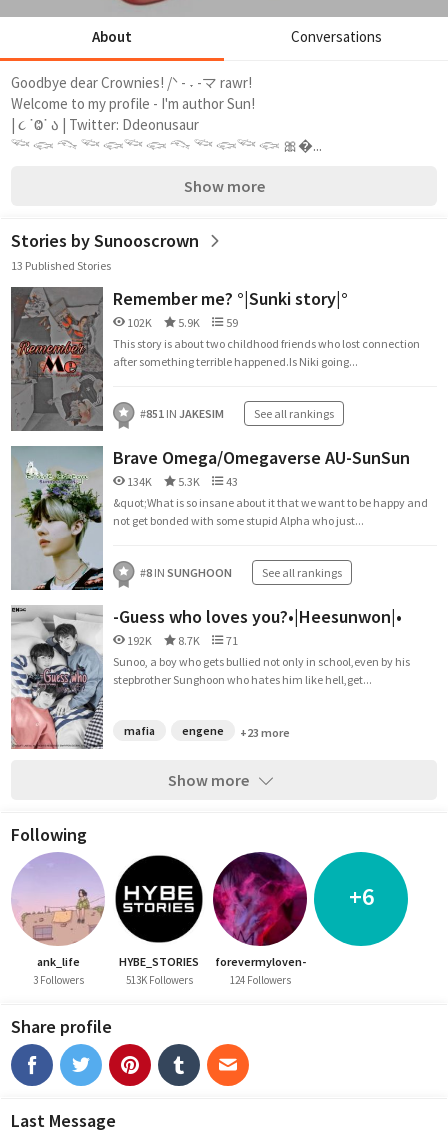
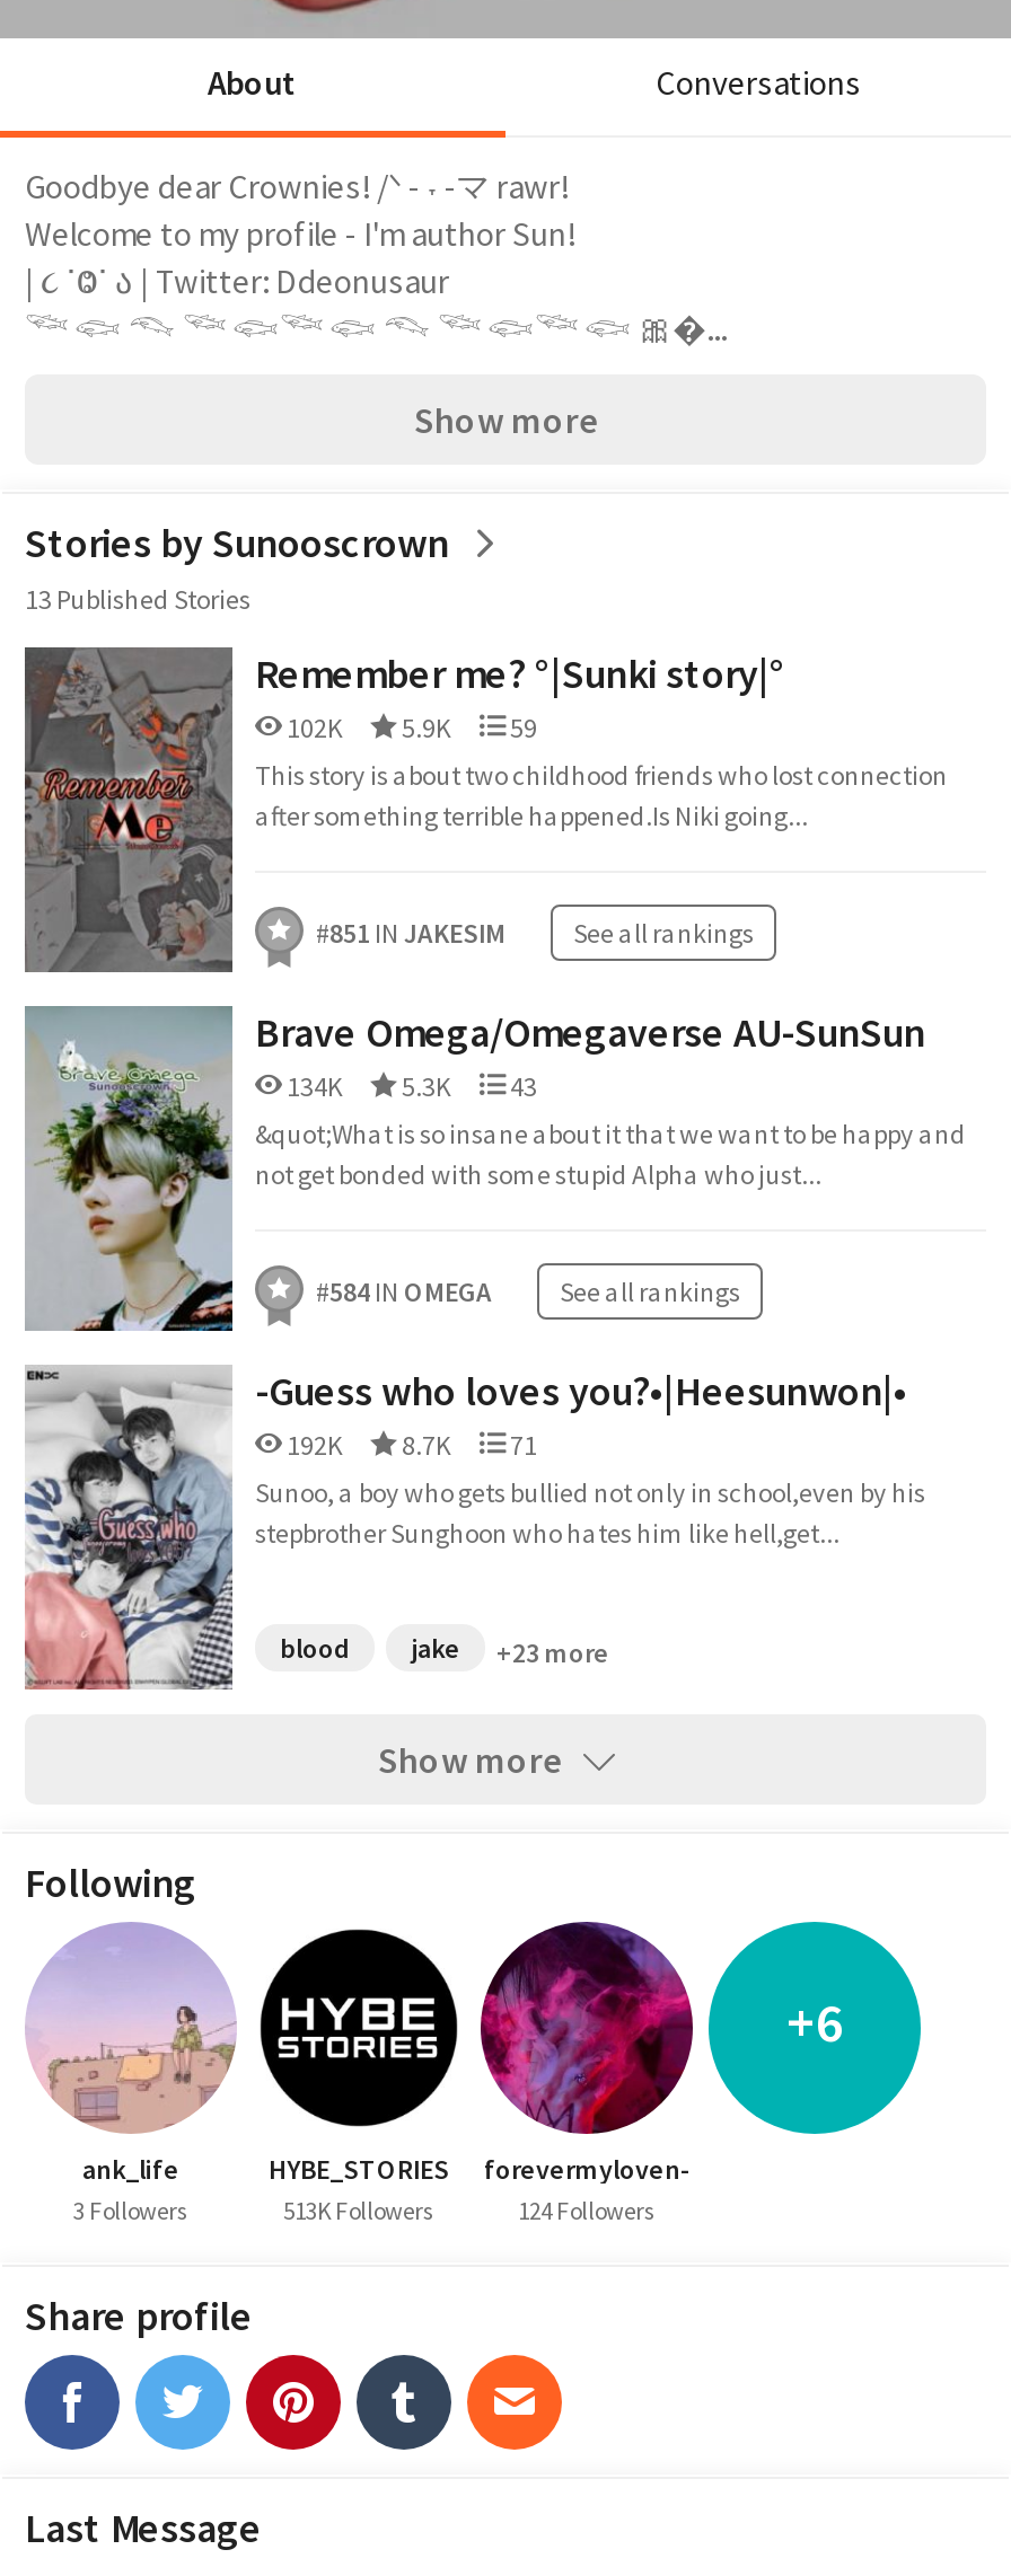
- #8 IN SUNGHOON See all rankings
+ #584 IN OMEGA See all rankings

- mafia
- engene
+ blood
+ jake
